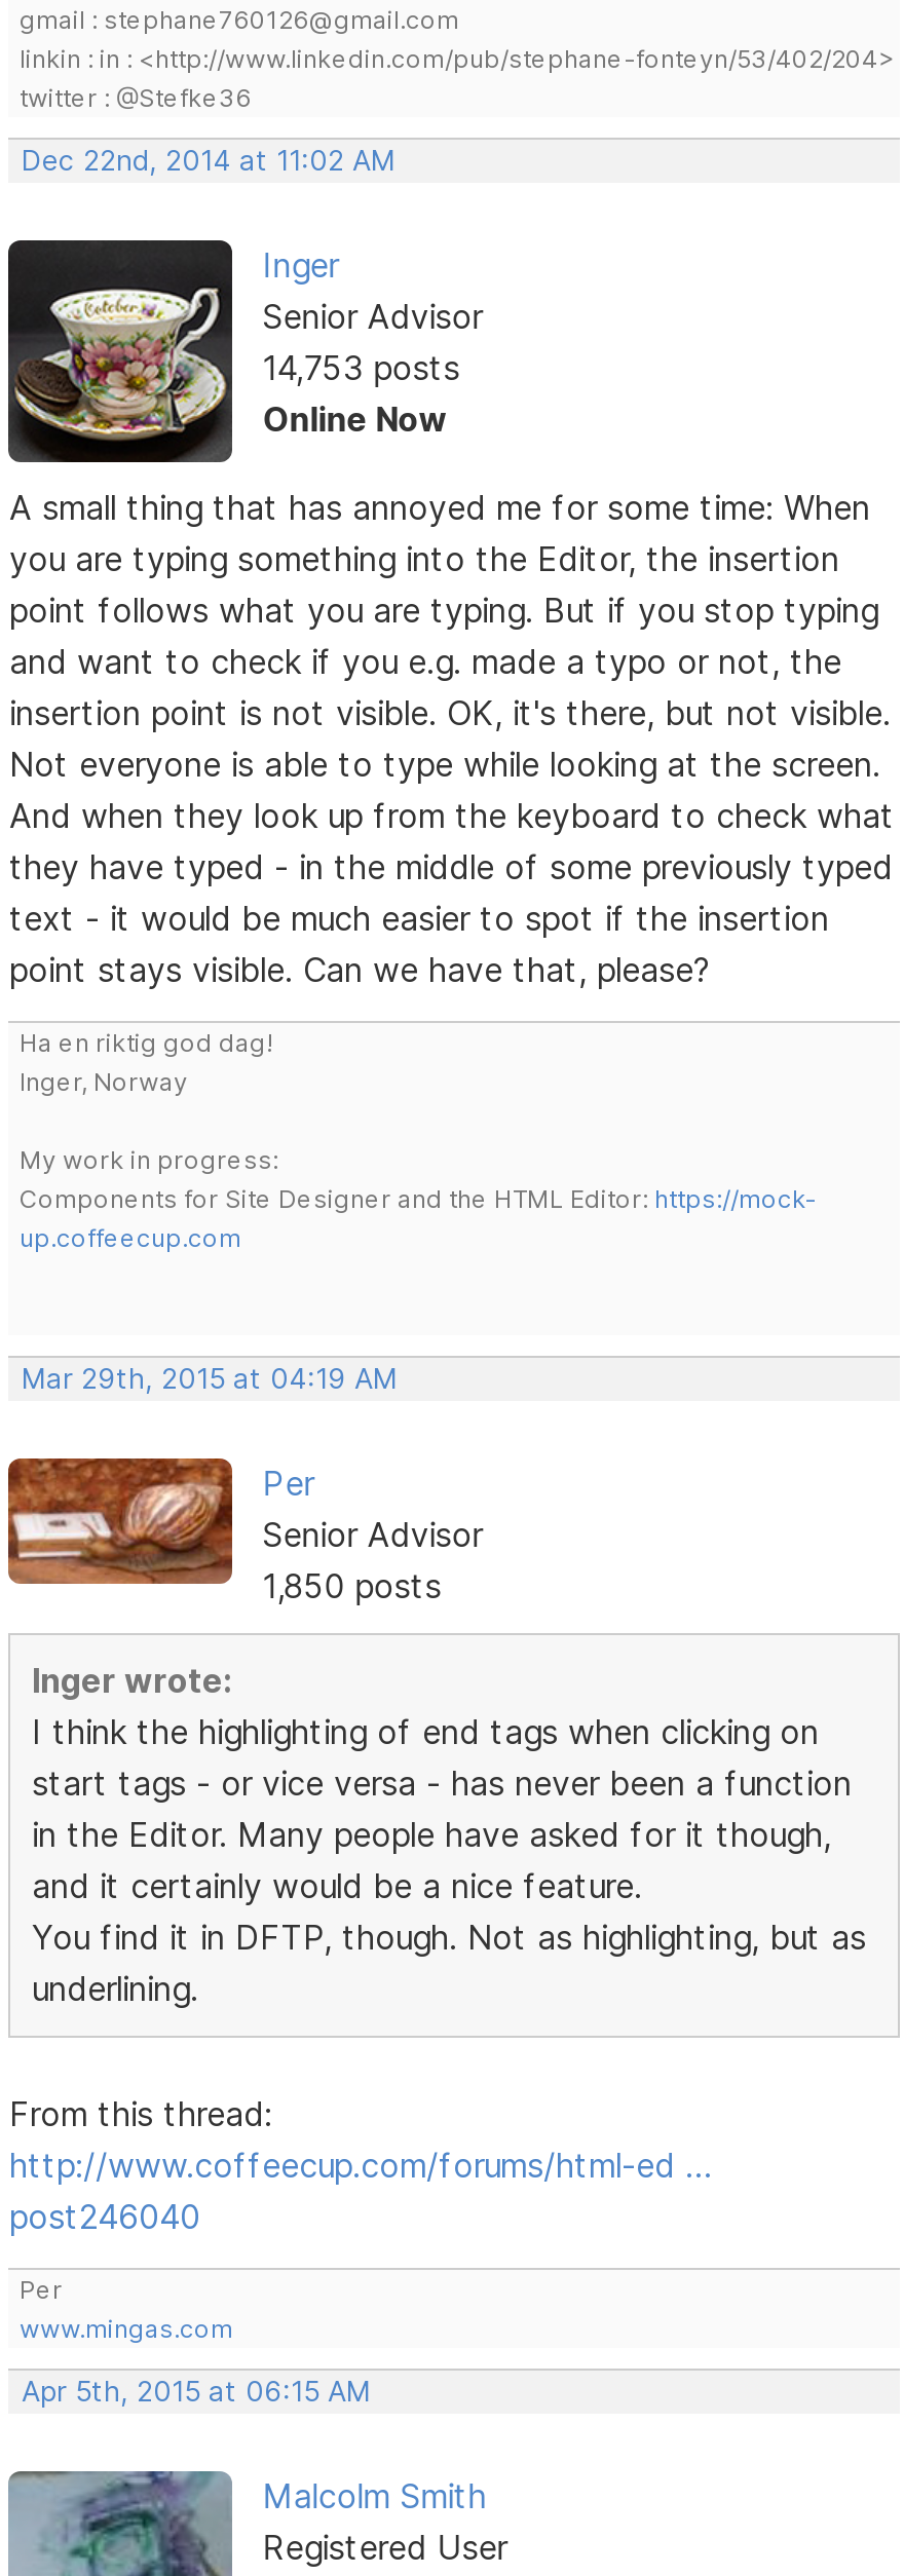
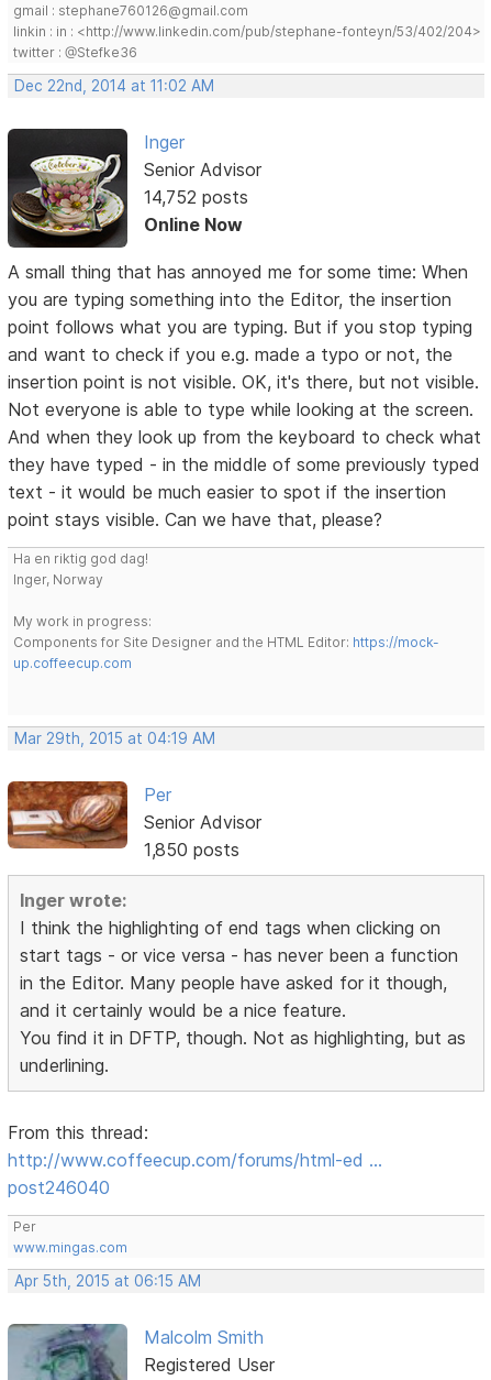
- 14,753 posts
+ 14,752 posts
